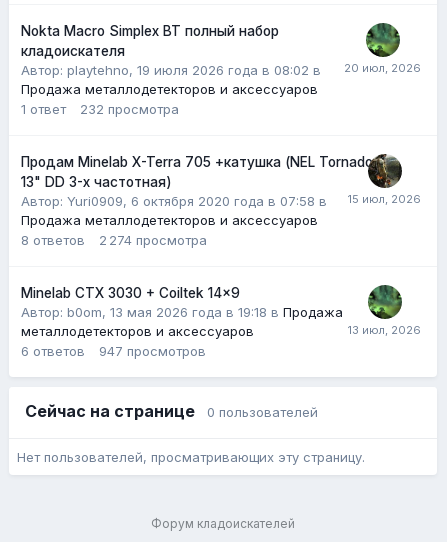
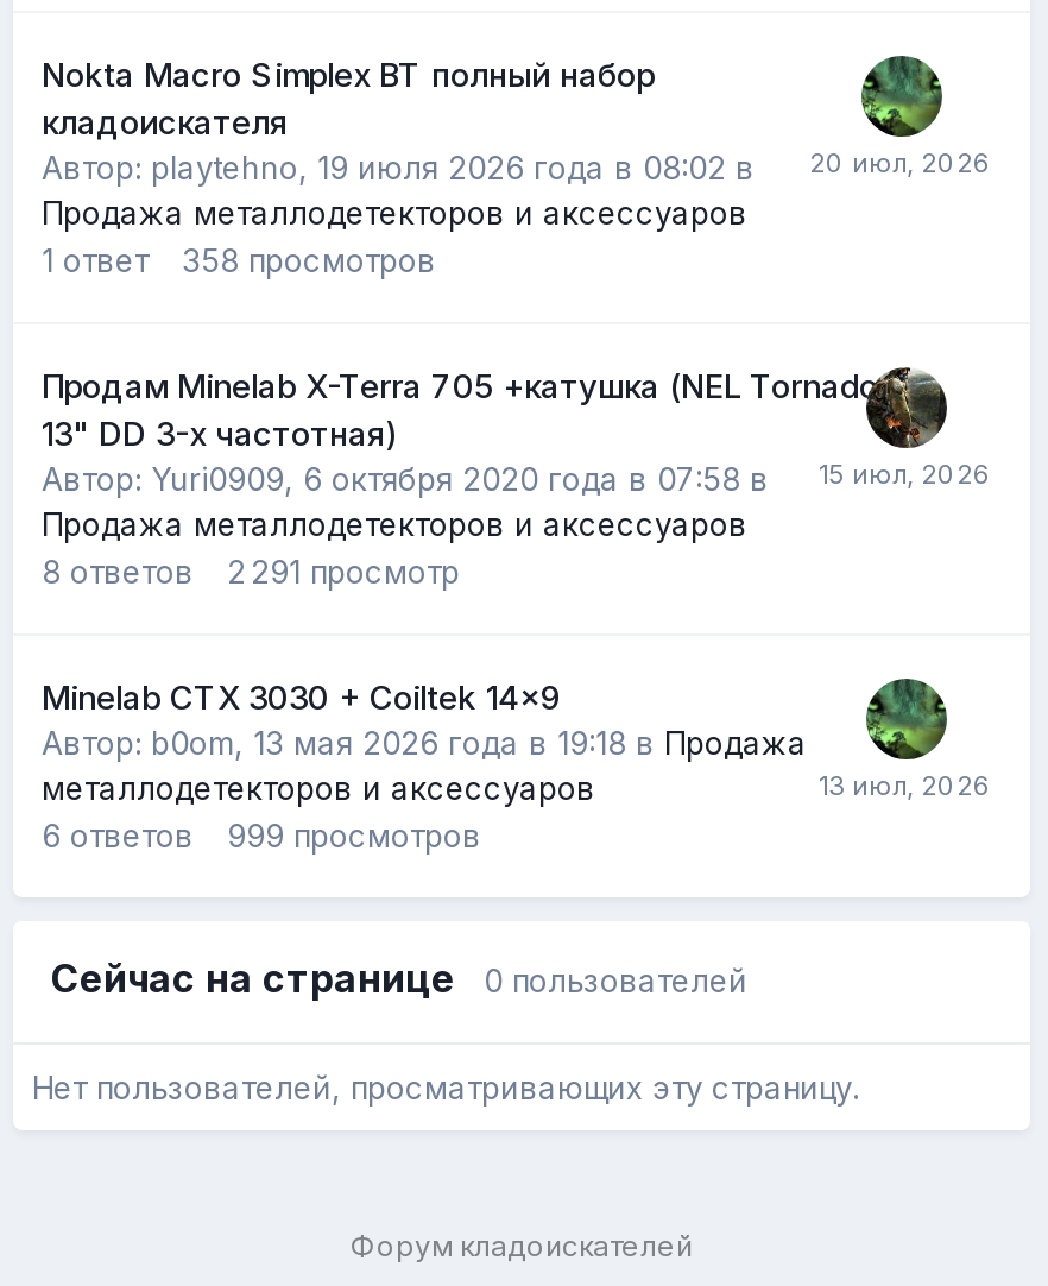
- 1 ответ 232 просмотра
+ 1 ответ 358 просмотров

- 8 ответов 2 274 просмотра
+ 8 ответов 2 291 просмотр

- 6 ответов 947 просмотров
+ 6 ответов 999 просмотров
